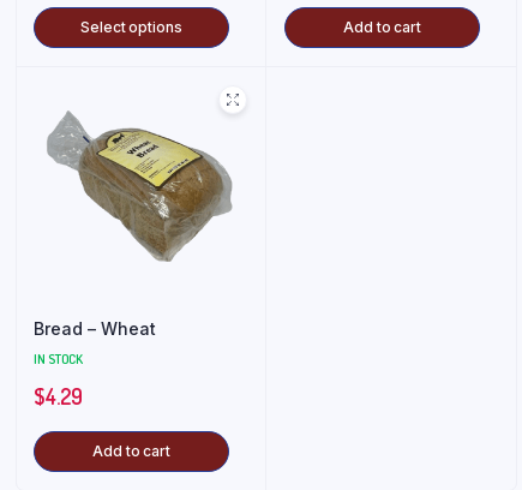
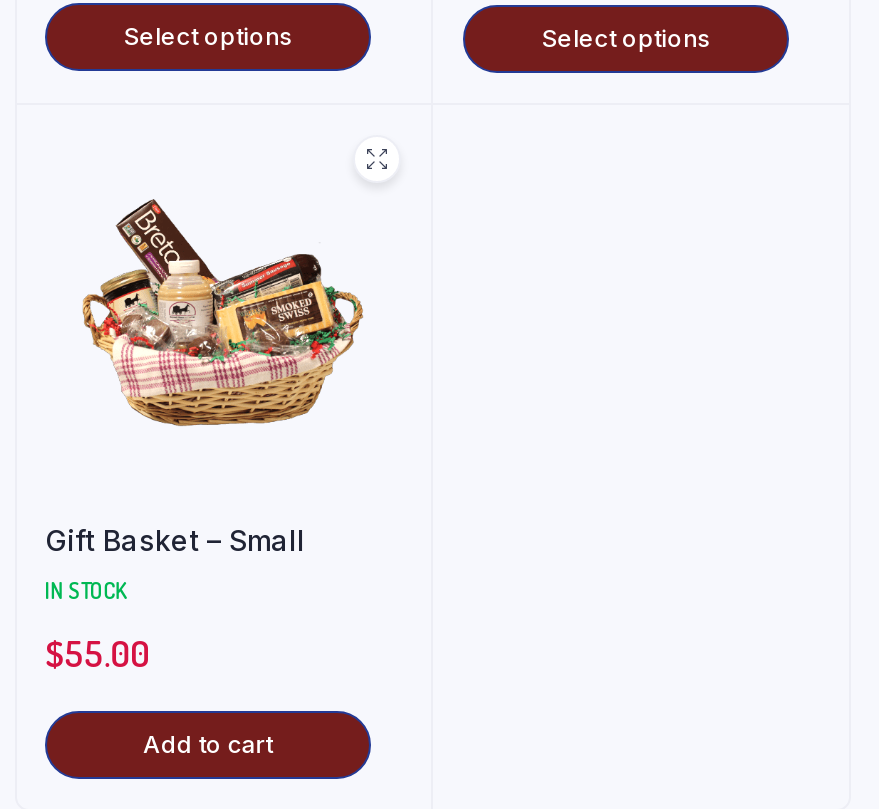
- Add to cart
+ Select options

- [image]
+ [image]

- Bread – Wheat
+ Gift Basket – Small

- $4.29
+ $55.00
